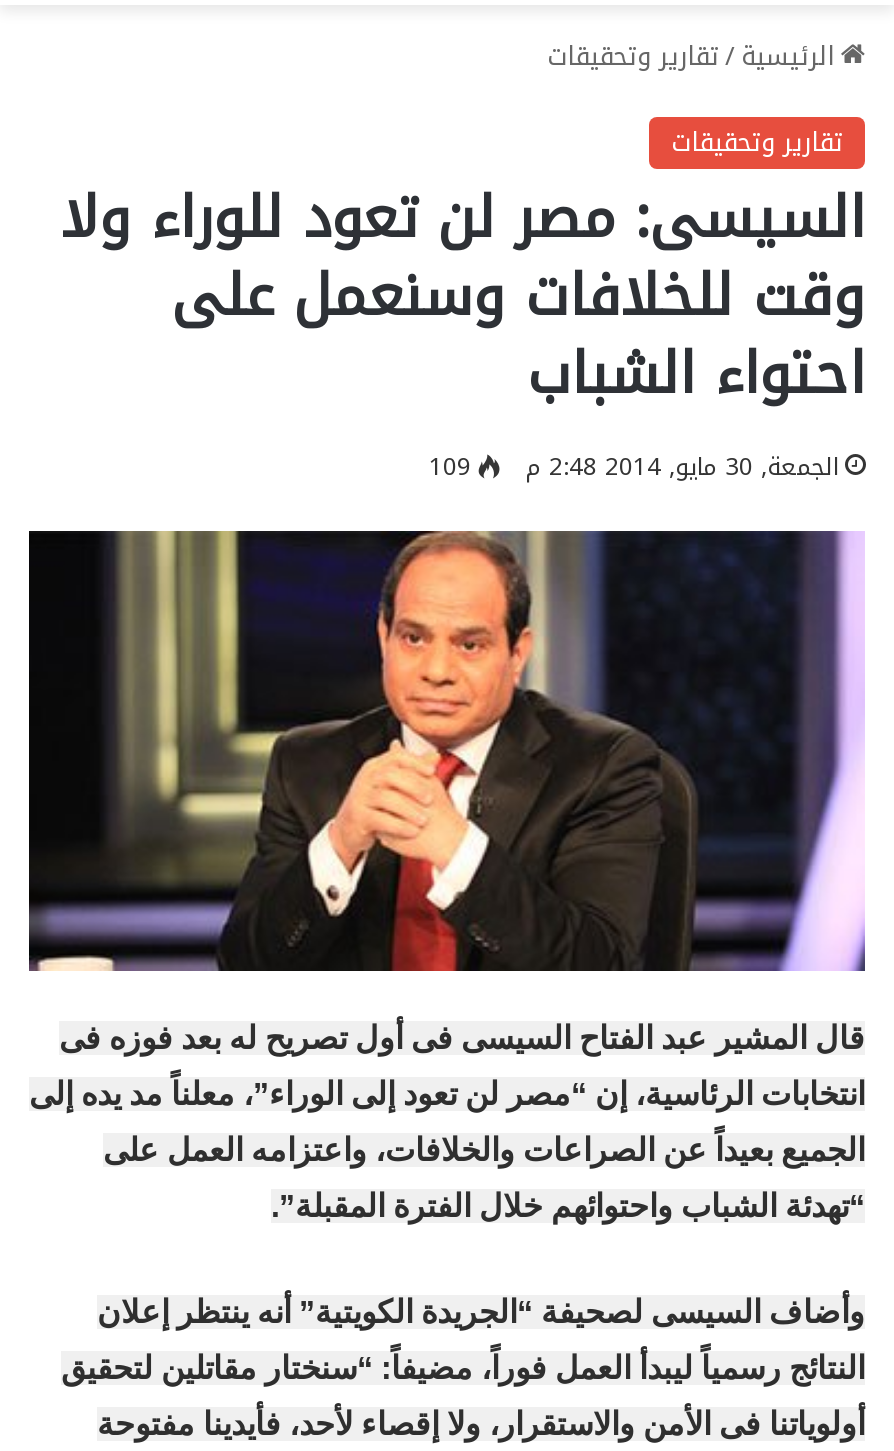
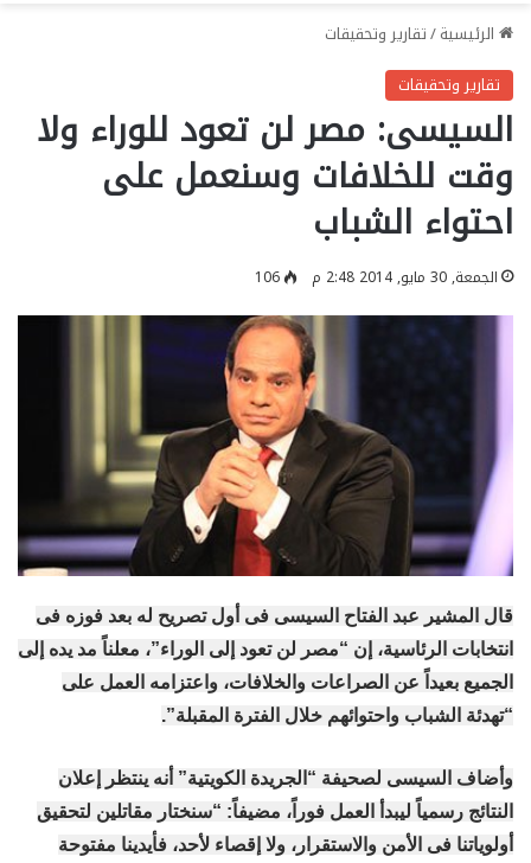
- 109
+ 106
